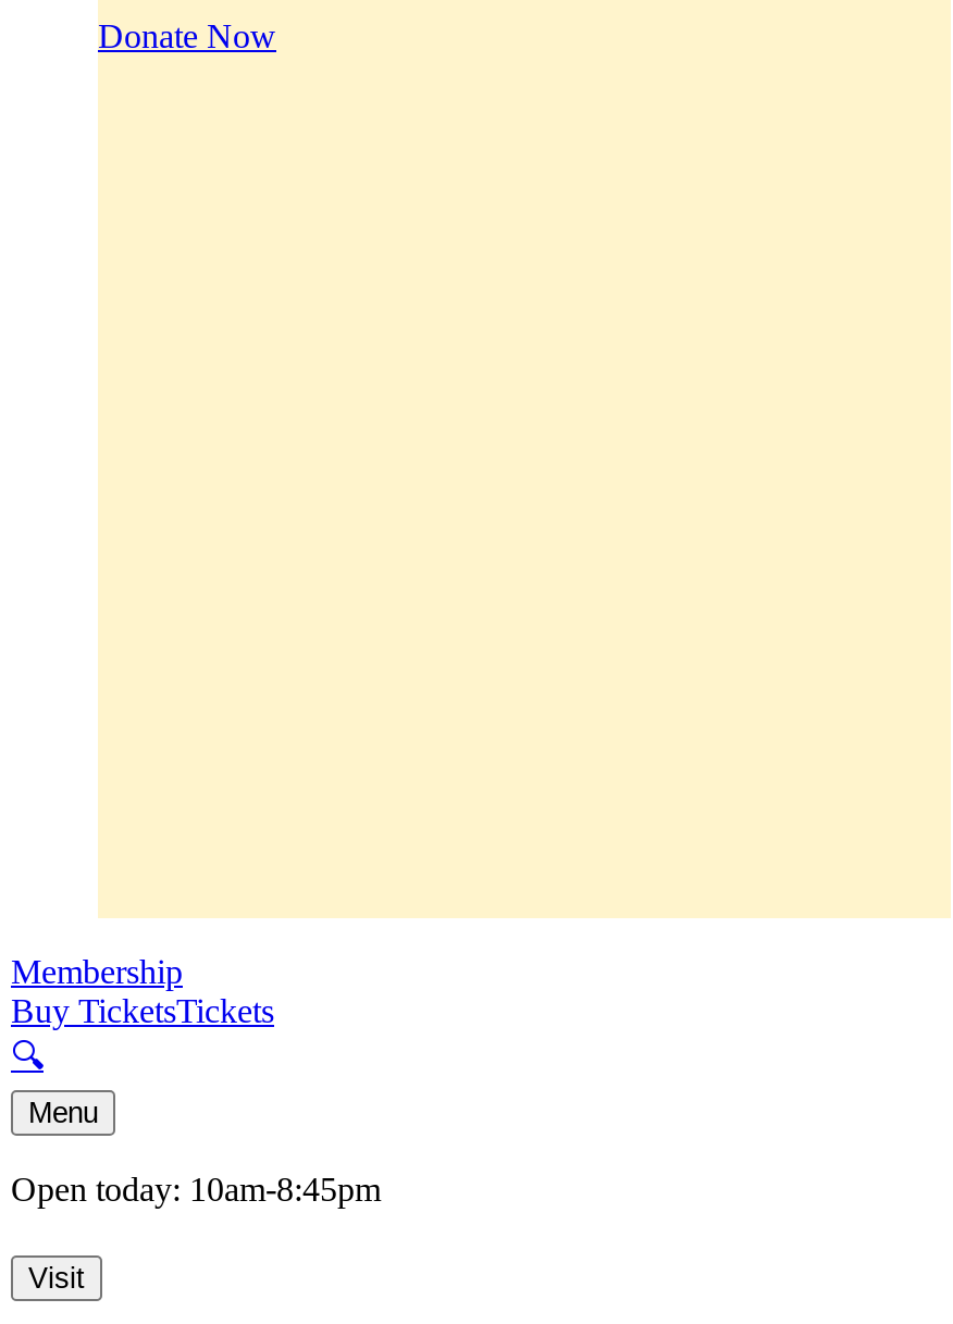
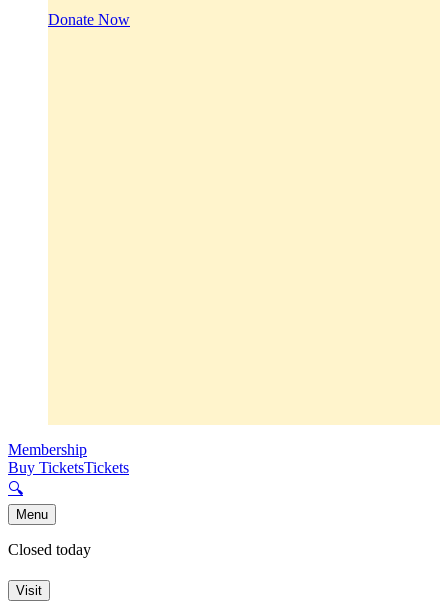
- Open today: 10am-8:45pm
+ Closed today
